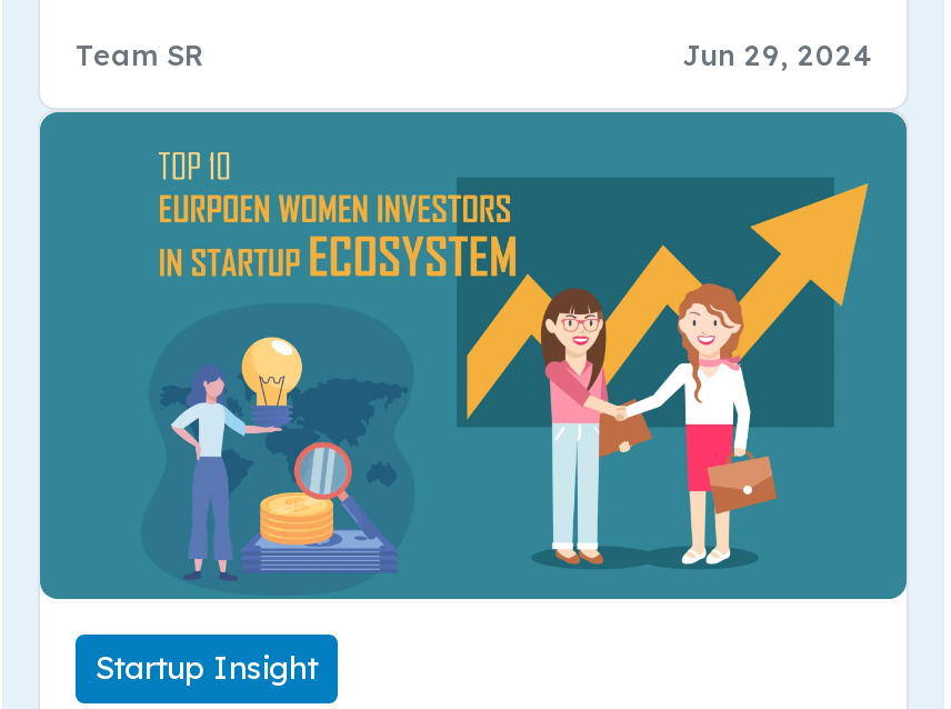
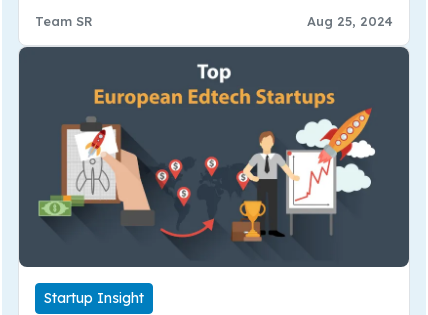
- Jun 29, 2024
+ Aug 25, 2024

- [image]
+ [image]
